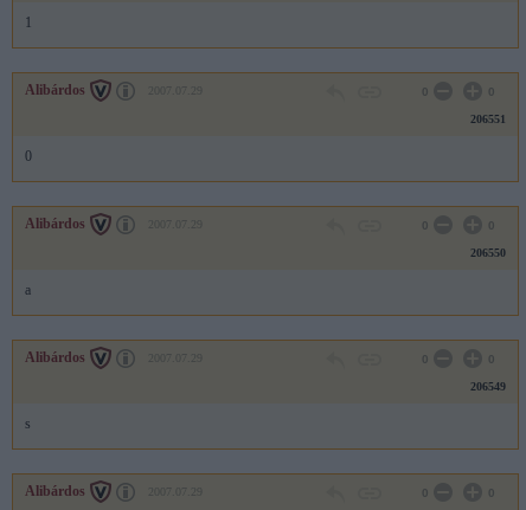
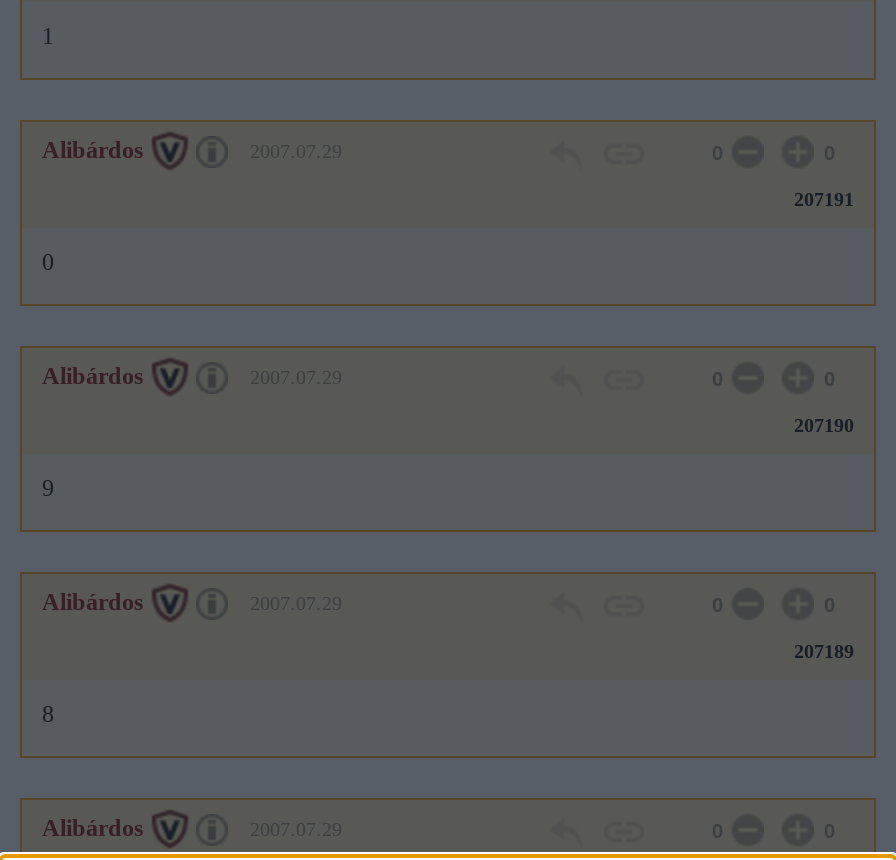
- 206551
+ 207191

- 206550
+ 207190

- a
+ 9

- 206549
+ 207189

- s
+ 8
